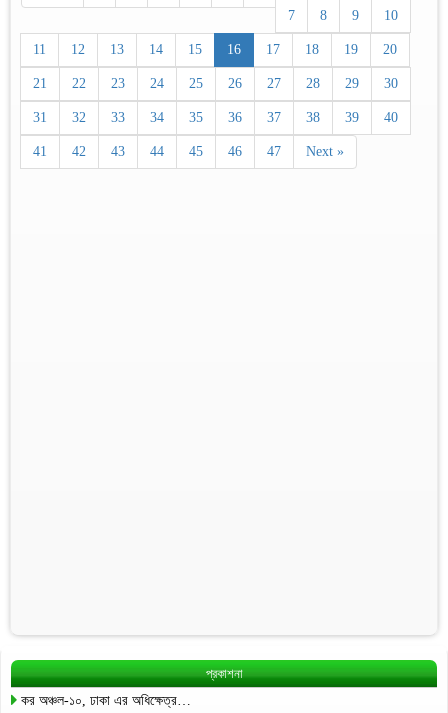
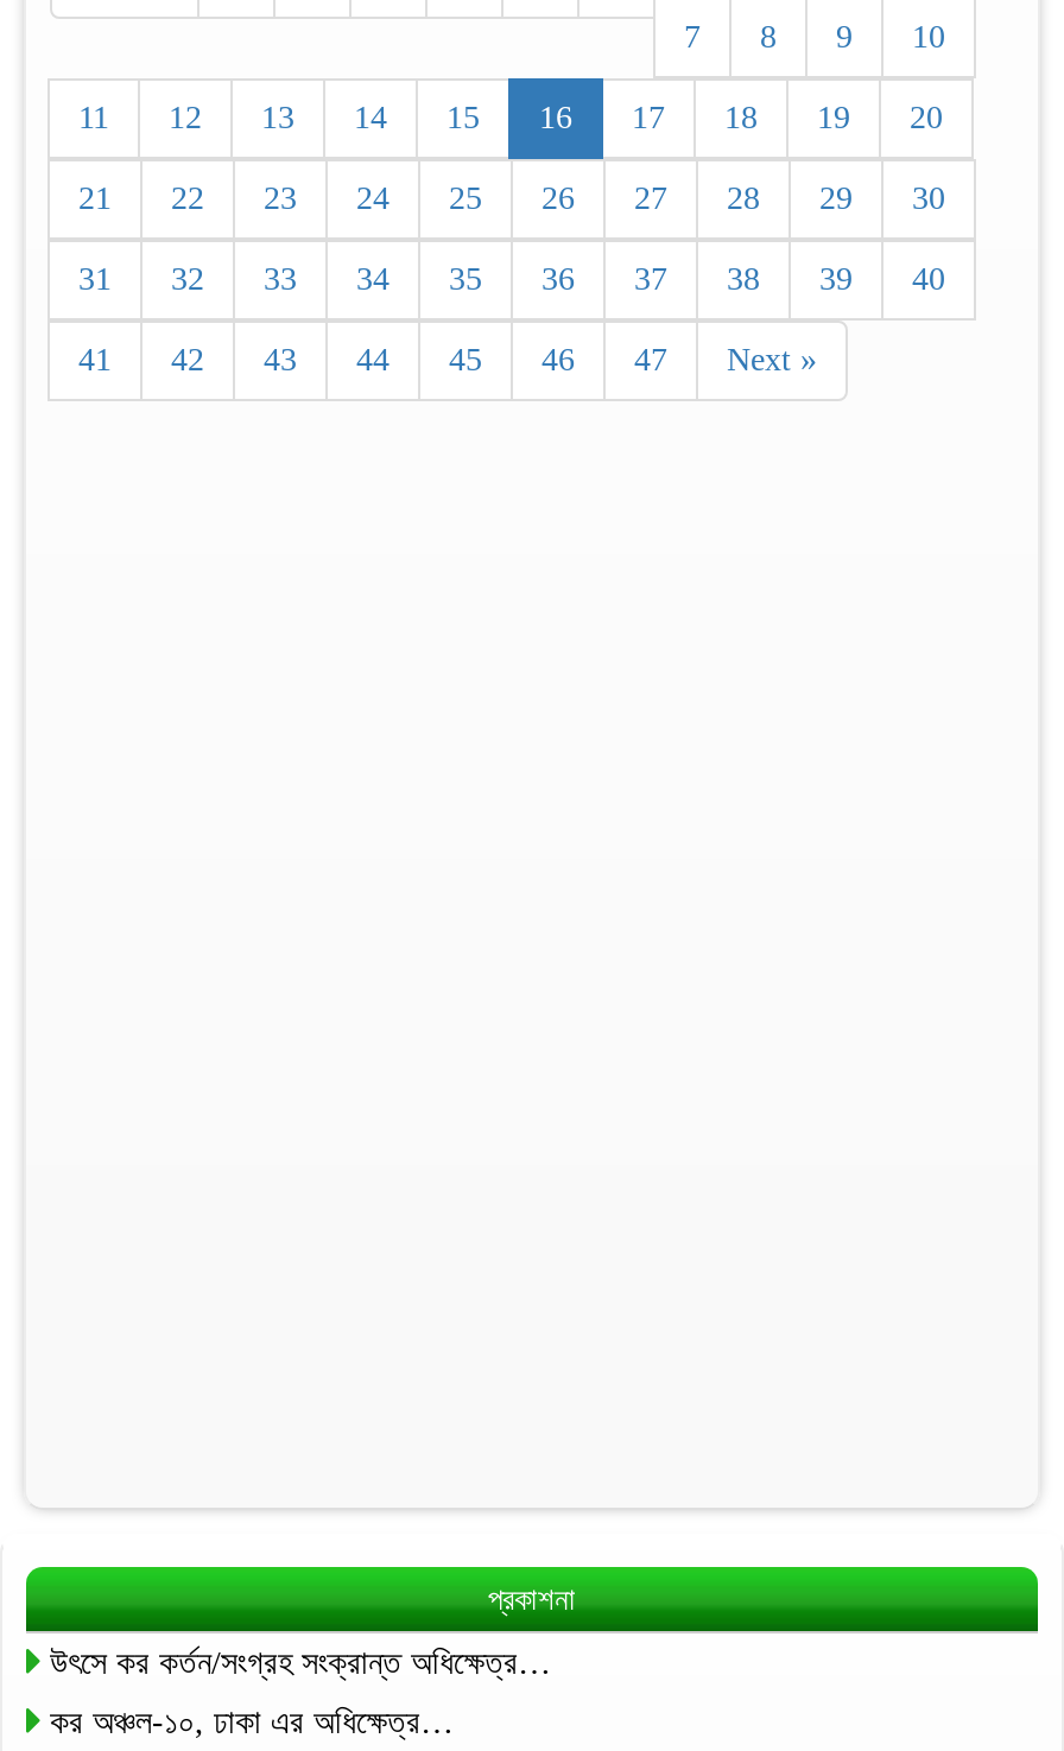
+ উৎসে কর কর্তন/সংগ্রহ সংক্রান্ত অধিক্ষেত্র…
